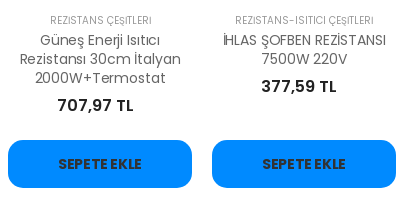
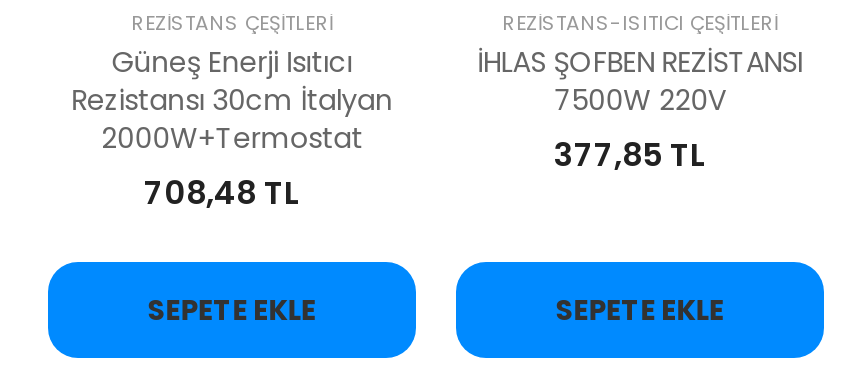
- 377,59 TL
+ 377,85 TL

- 707,97 TL
+ 708,48 TL
